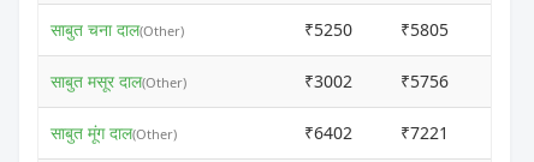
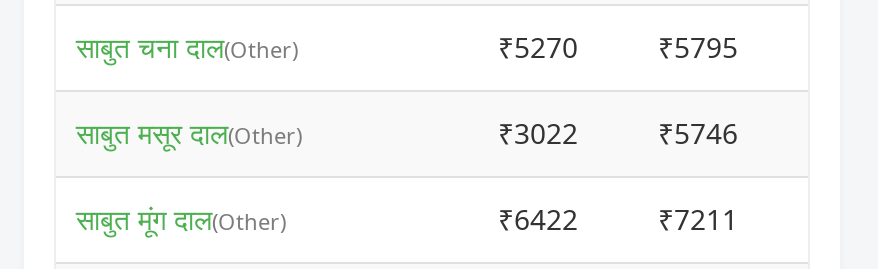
- ₹5250
+ ₹5270

- ₹5805
+ ₹5795

- ₹3002
+ ₹3022

- ₹5756
+ ₹5746

- ₹6402
+ ₹6422

- ₹7221
+ ₹7211
